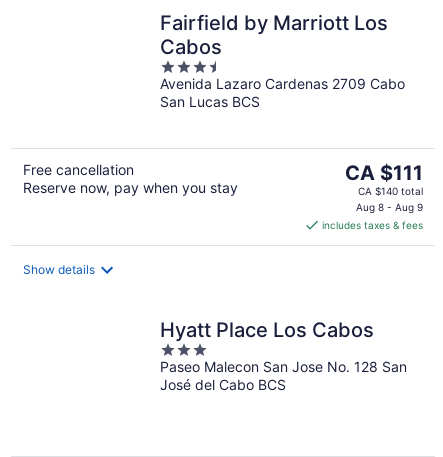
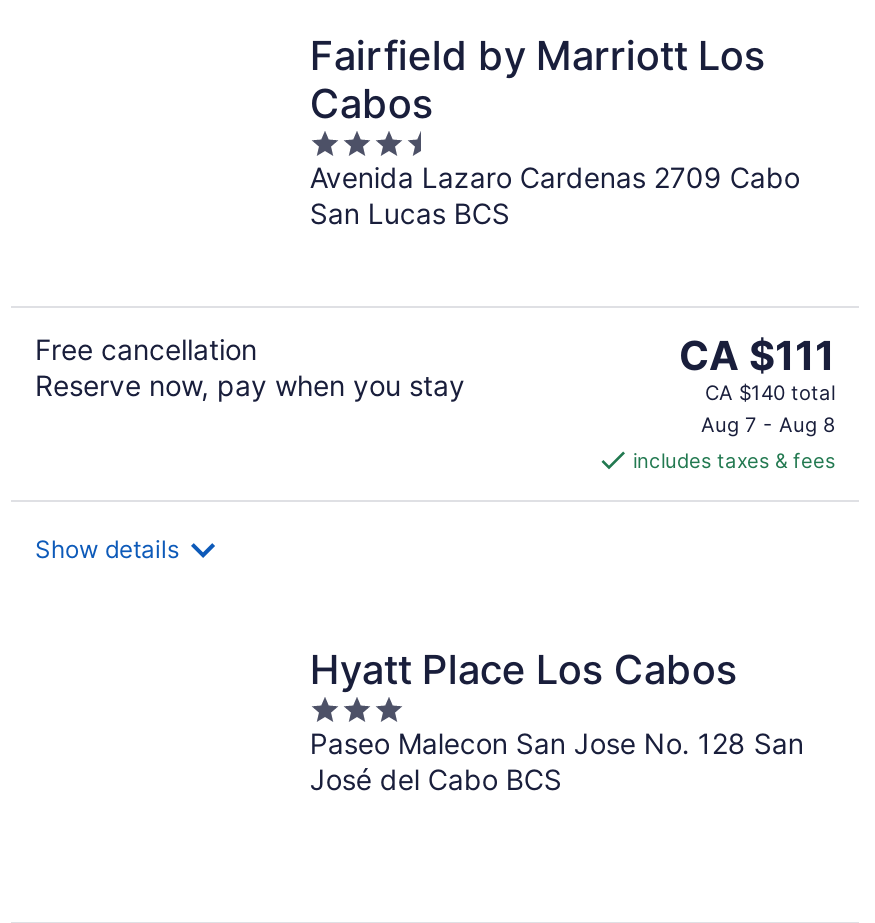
- Aug 8 - Aug 9
+ Aug 7 - Aug 8
